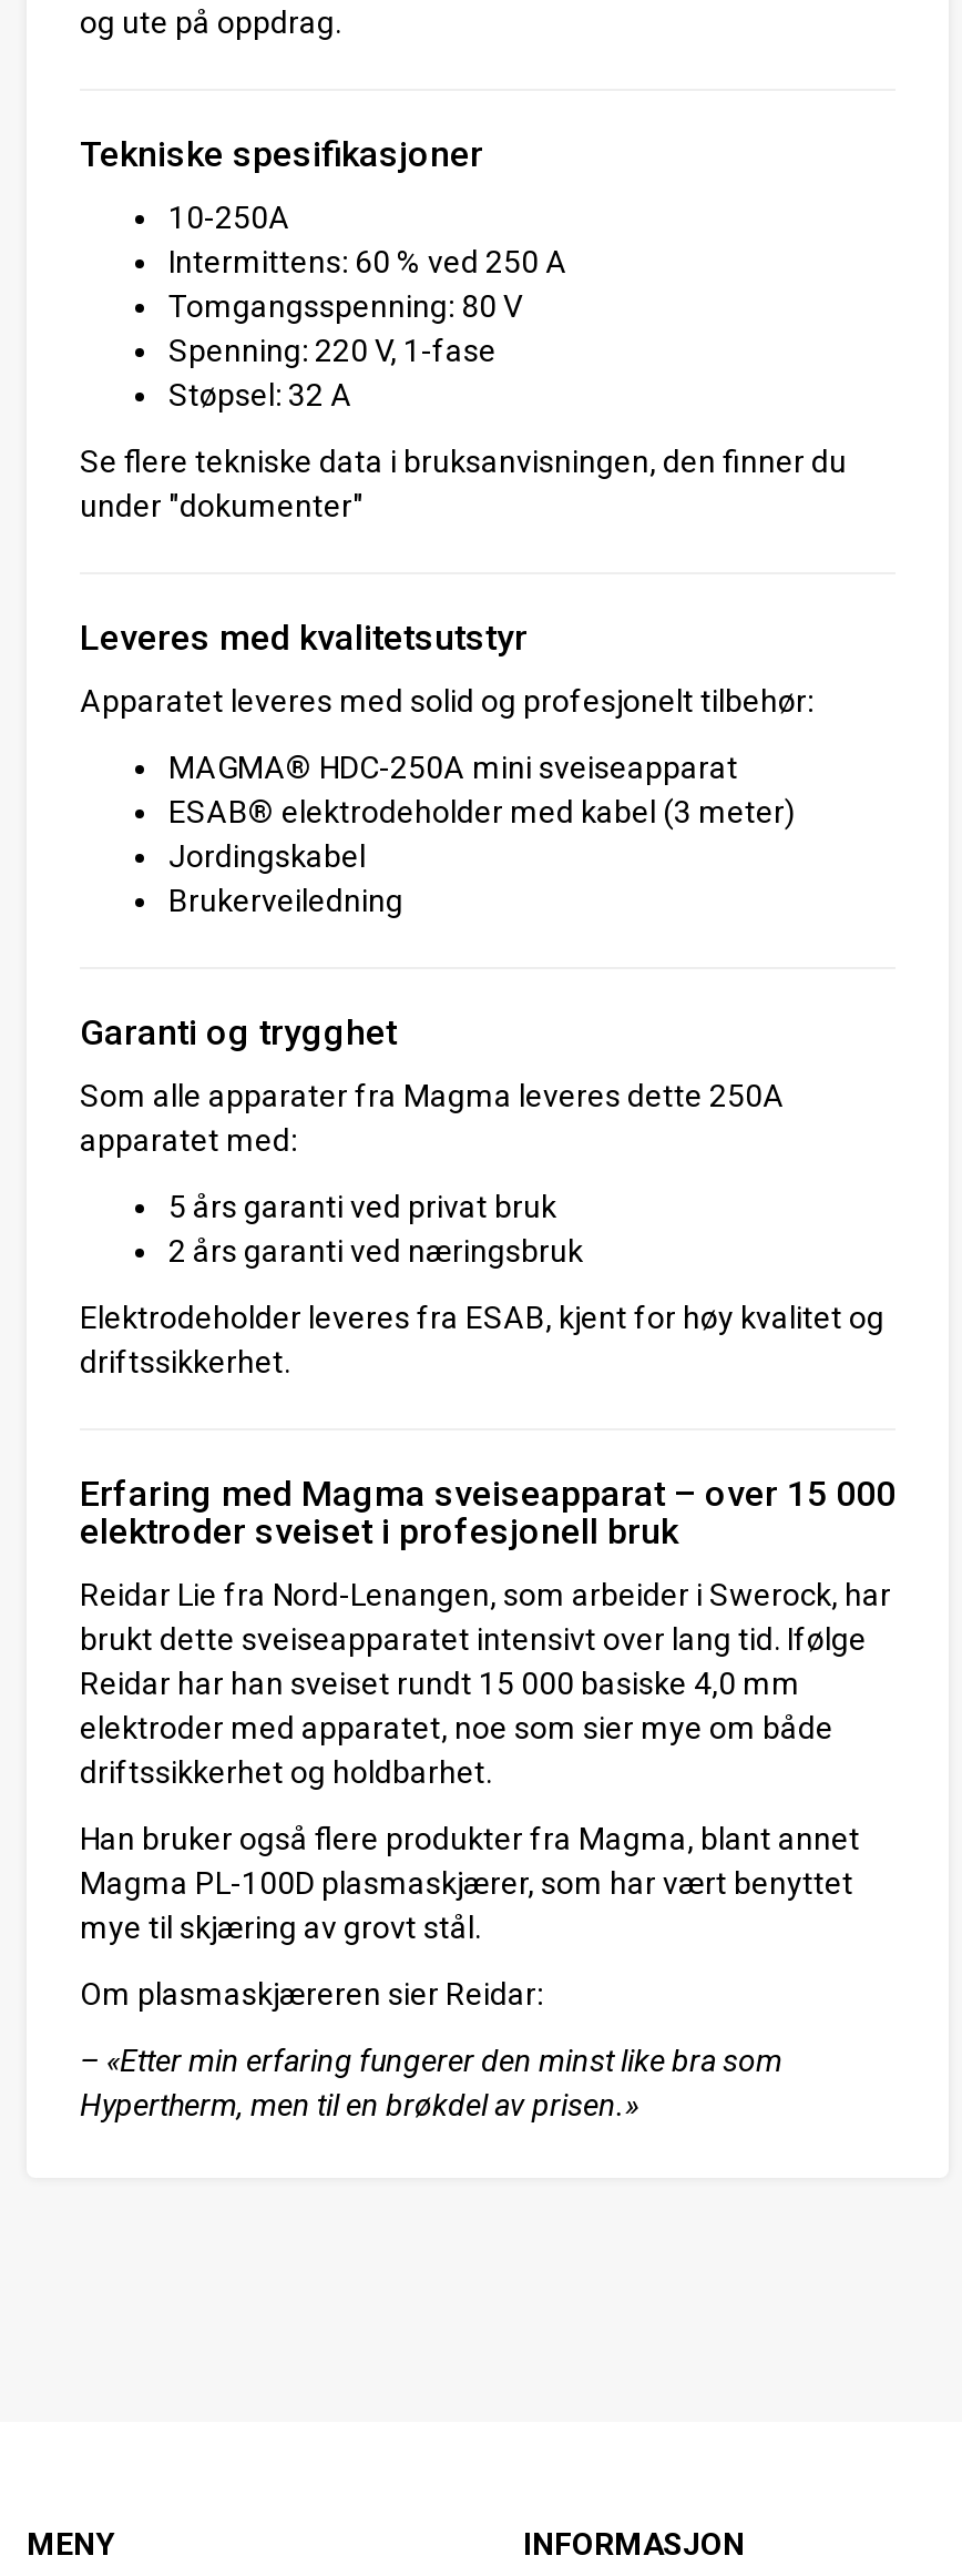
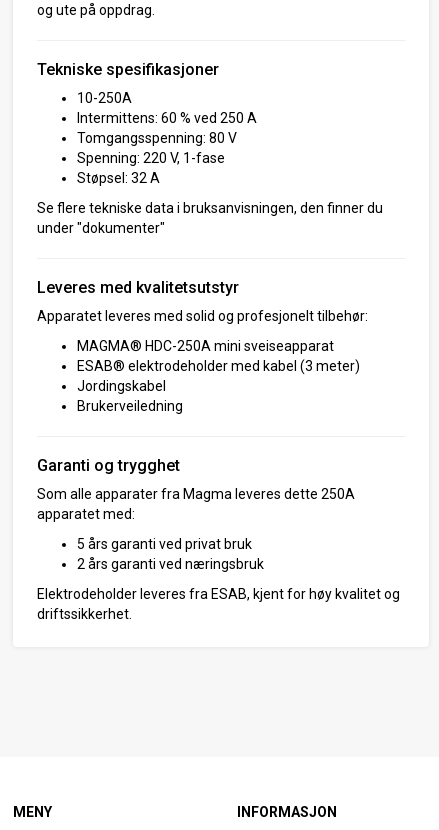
- Erfaring med Magma sveiseapparat – over 15 000
- elektroder sveiset i profesjonell bruk
- Reidar Lie fra Nord-Lenangen, som arbeider i Swerock, har
- brukt dette sveiseapparatet intensivt over lang tid. Ifølge
- Reidar har han sveiset rundt 15 000 basiske 4,0 mm
- elektroder med apparatet, noe som sier mye om både
- driftssikkerhet og holdbarhet.
- Han bruker også flere produkter fra Magma, blant annet
- Magma PL-100D plasmaskjærer, som har vært benyttet
- mye til skjæring av grovt stål.
- Om plasmaskjæreren sier Reidar:
- – «Etter min erfaring fungerer den minst like bra som
- Hypertherm, men til en brøkdel av prisen.»
